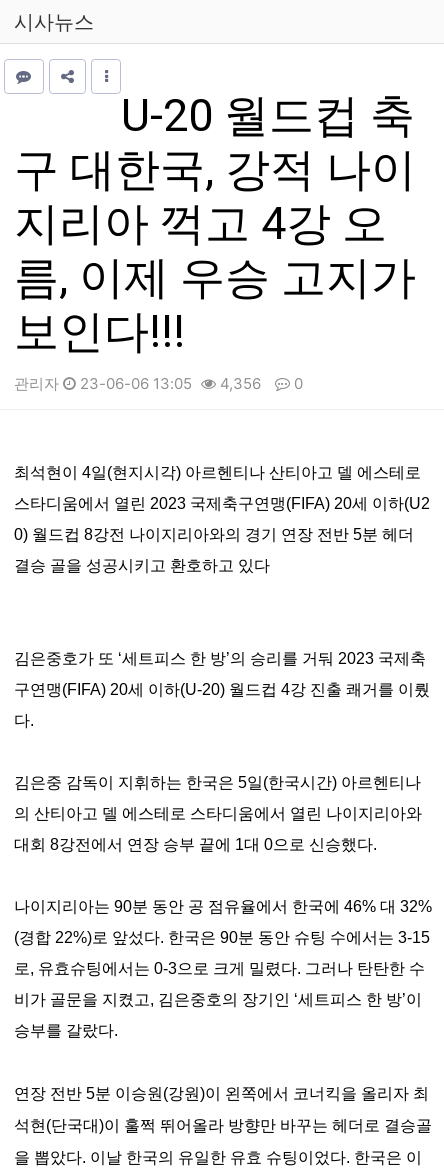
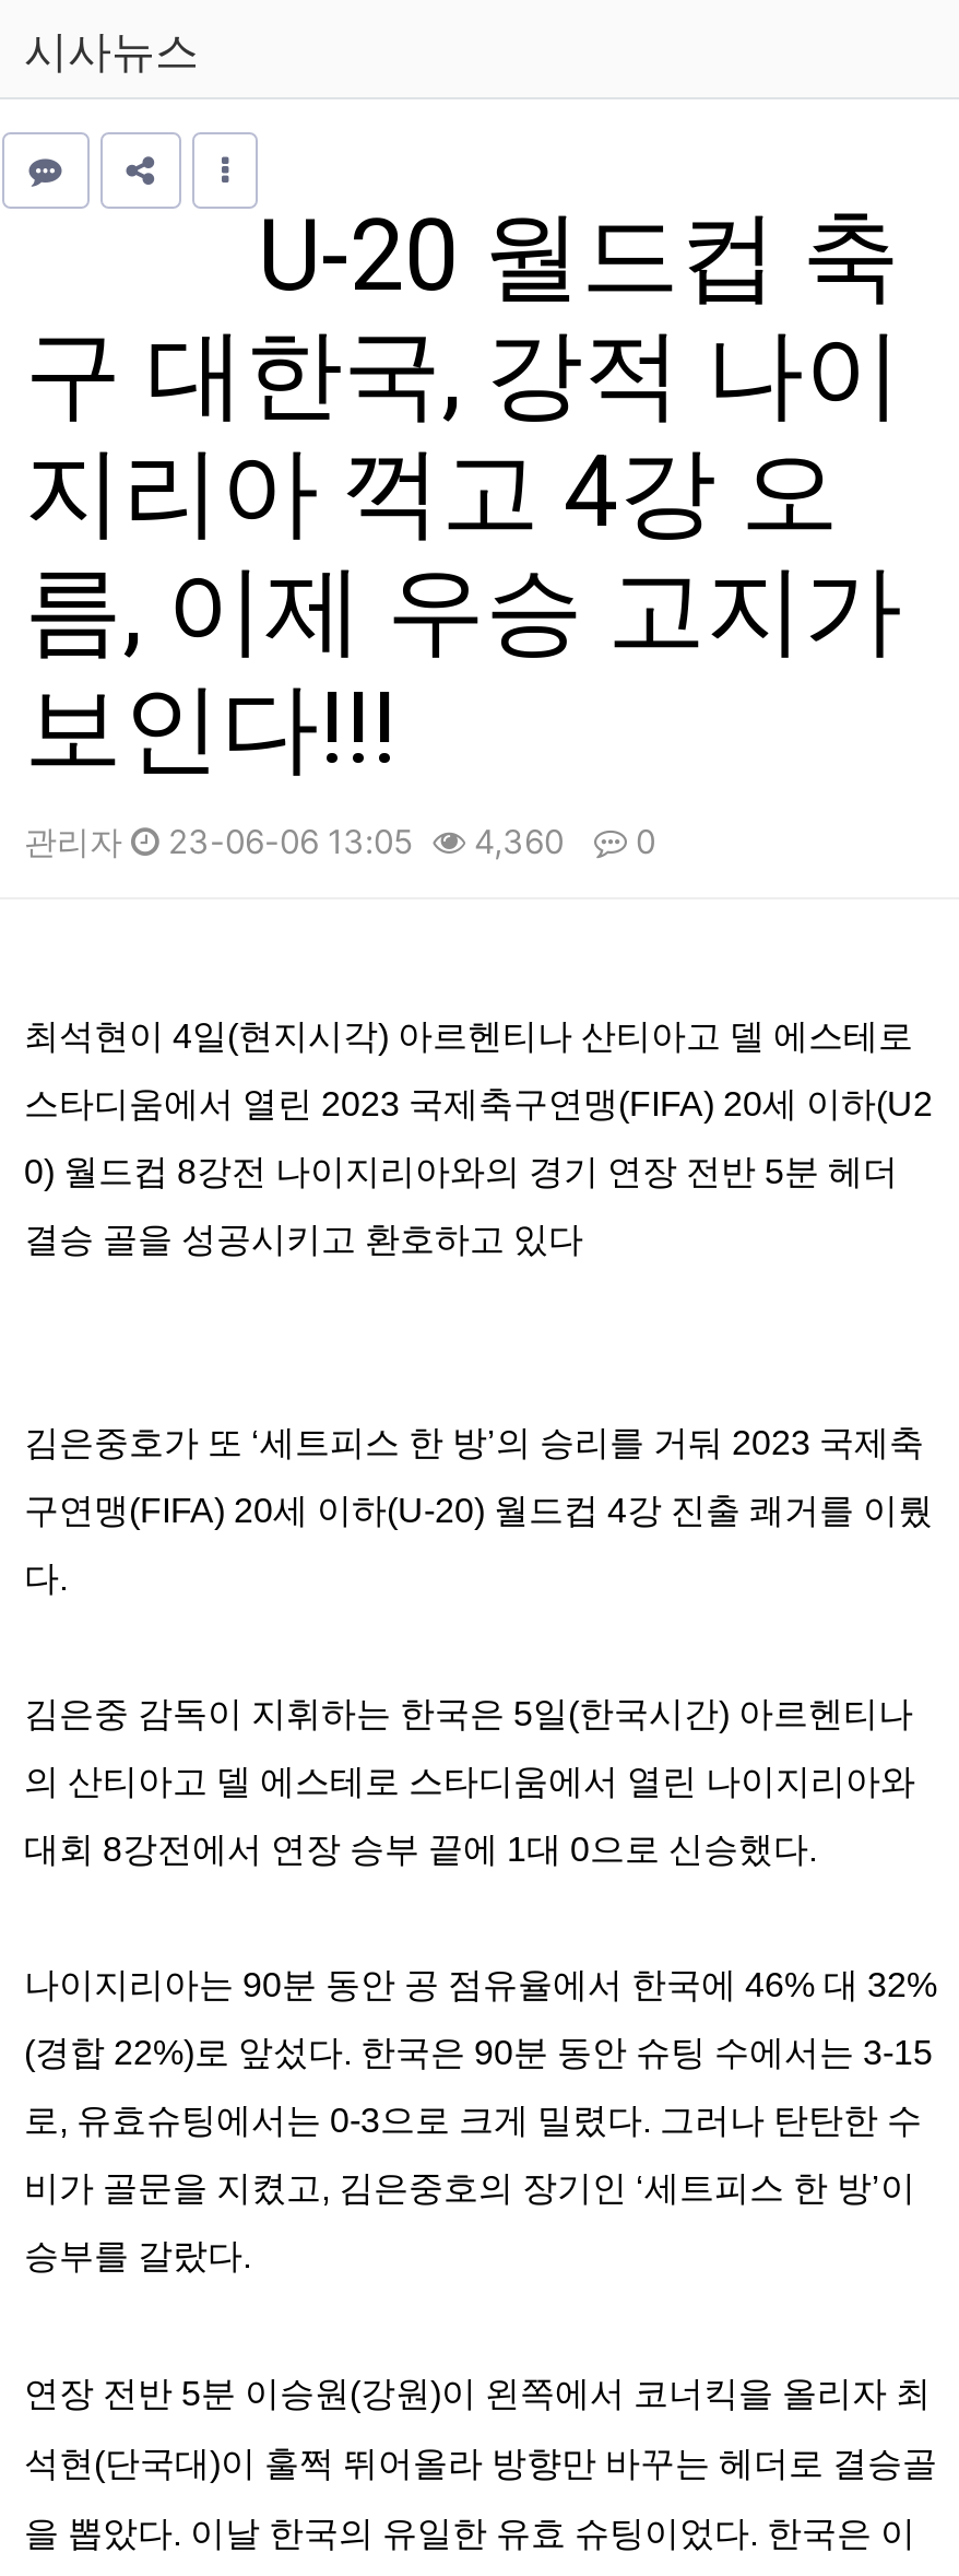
- 관리자 23-06-06 13:05 4,356 0
+ 관리자 23-06-06 13:05 4,360 0
